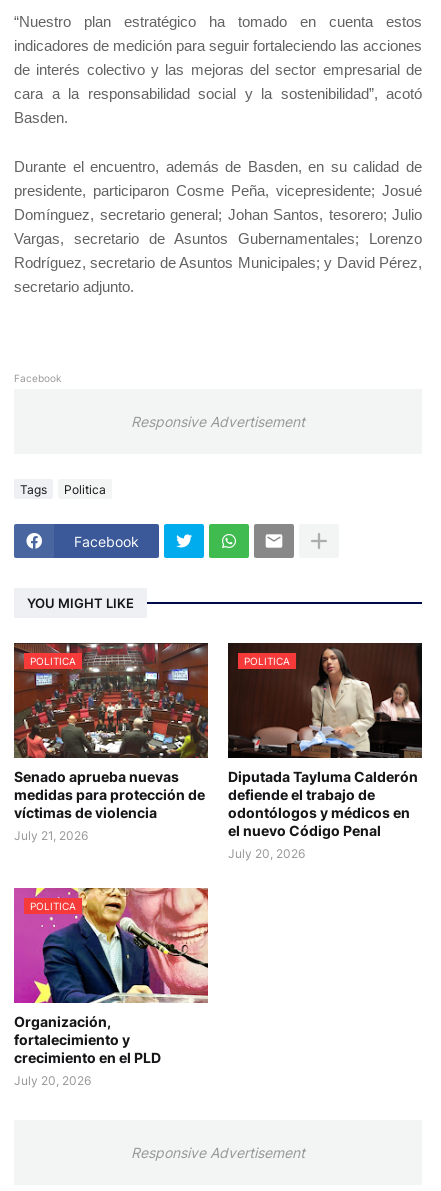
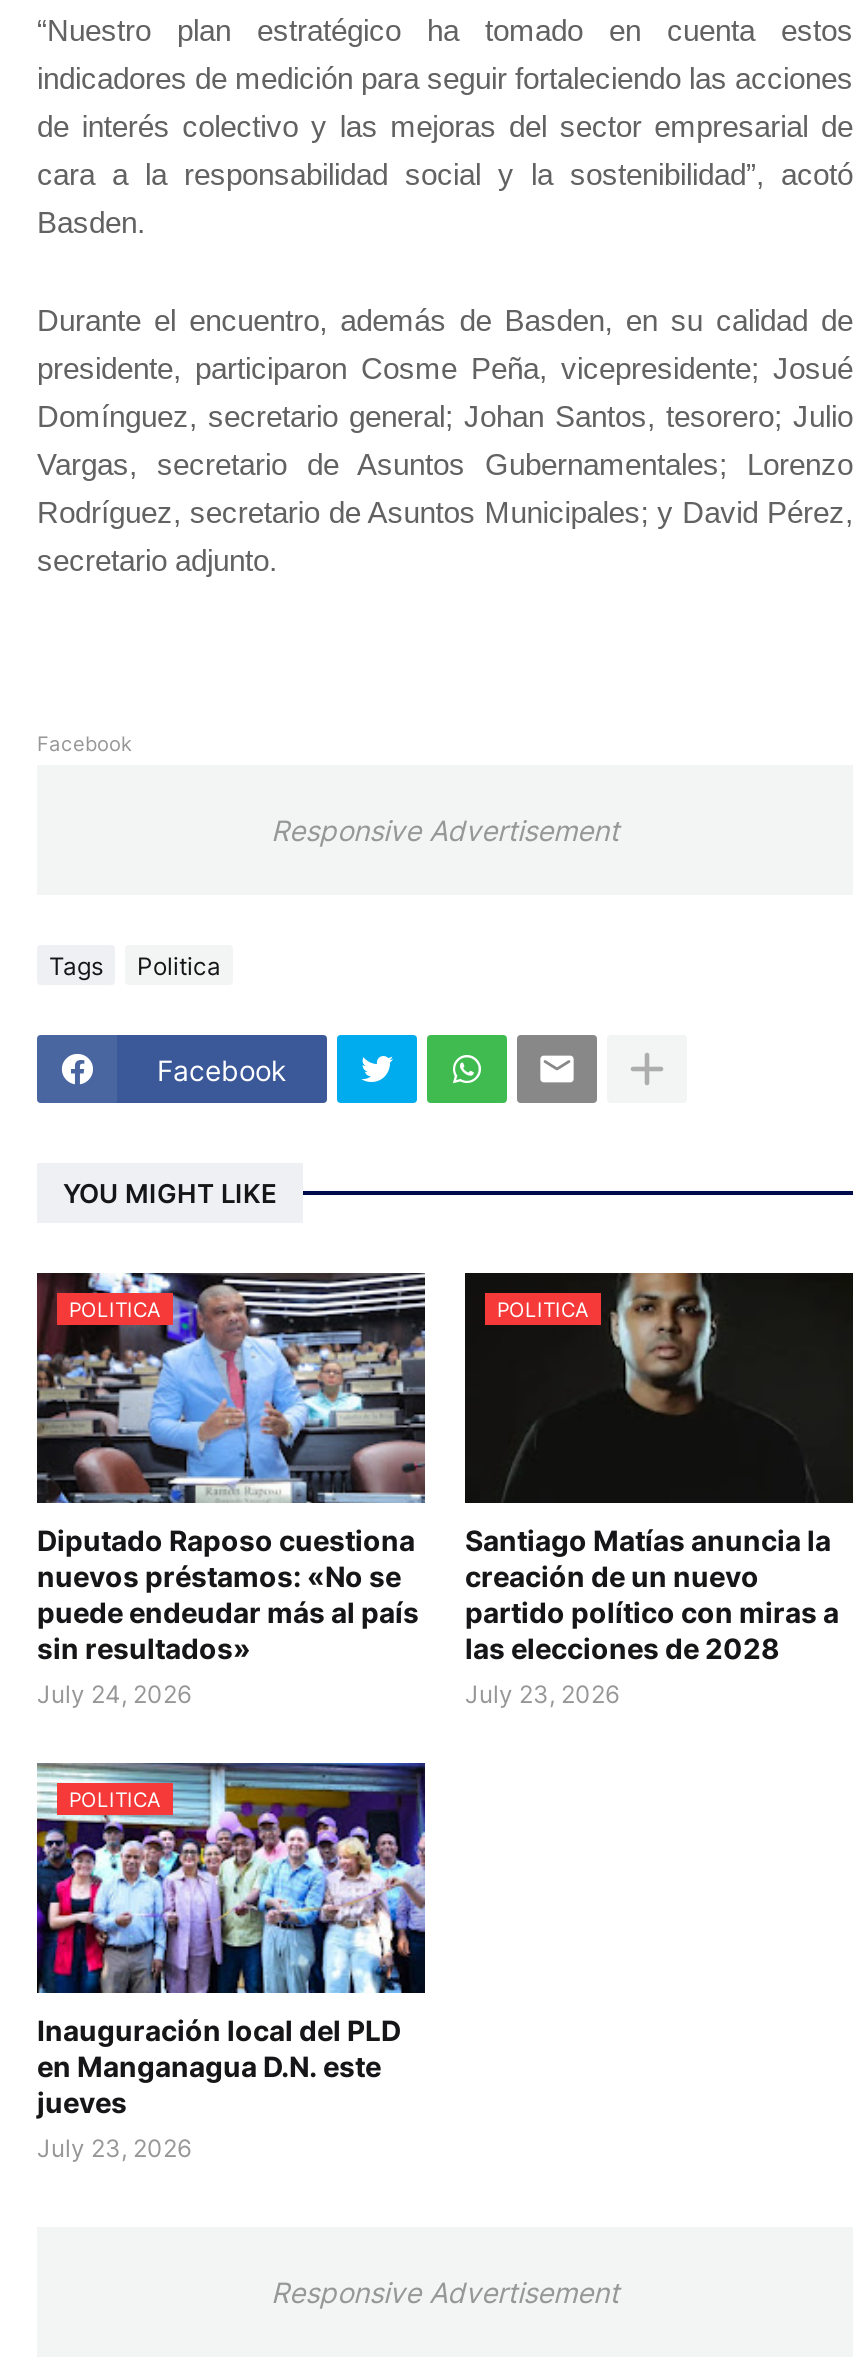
- [image]
- Senado aprueba nuevas
- medidas para protección de
- víctimas de violencia
- July 21, 2026
+ [image]
+ Diputado Raposo cuestiona
+ nuevos préstamos: «No se
+ puede endeudar más al país
+ sin resultados»
+ July 24, 2026

- [image]
- Diputada Tayluma Calderón
- defiende el trabajo de
- odontólogos y médicos en
- el nuevo Código Penal
- July 20, 2026
+ [image]
+ Santiago Matías anuncia la
+ creación de un nuevo
+ partido político con miras a
+ las elecciones de 2028
+ July 23, 2026

- [image]
- Organización,
- fortalecimiento y
- crecimiento en el PLD
- July 20, 2026
+ [image]
+ Inauguración local del PLD
+ en Manganagua D.N. este
+ jueves
+ July 23, 2026
